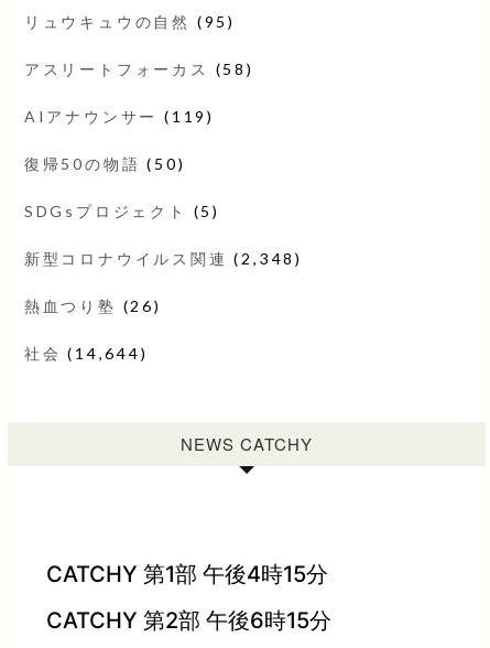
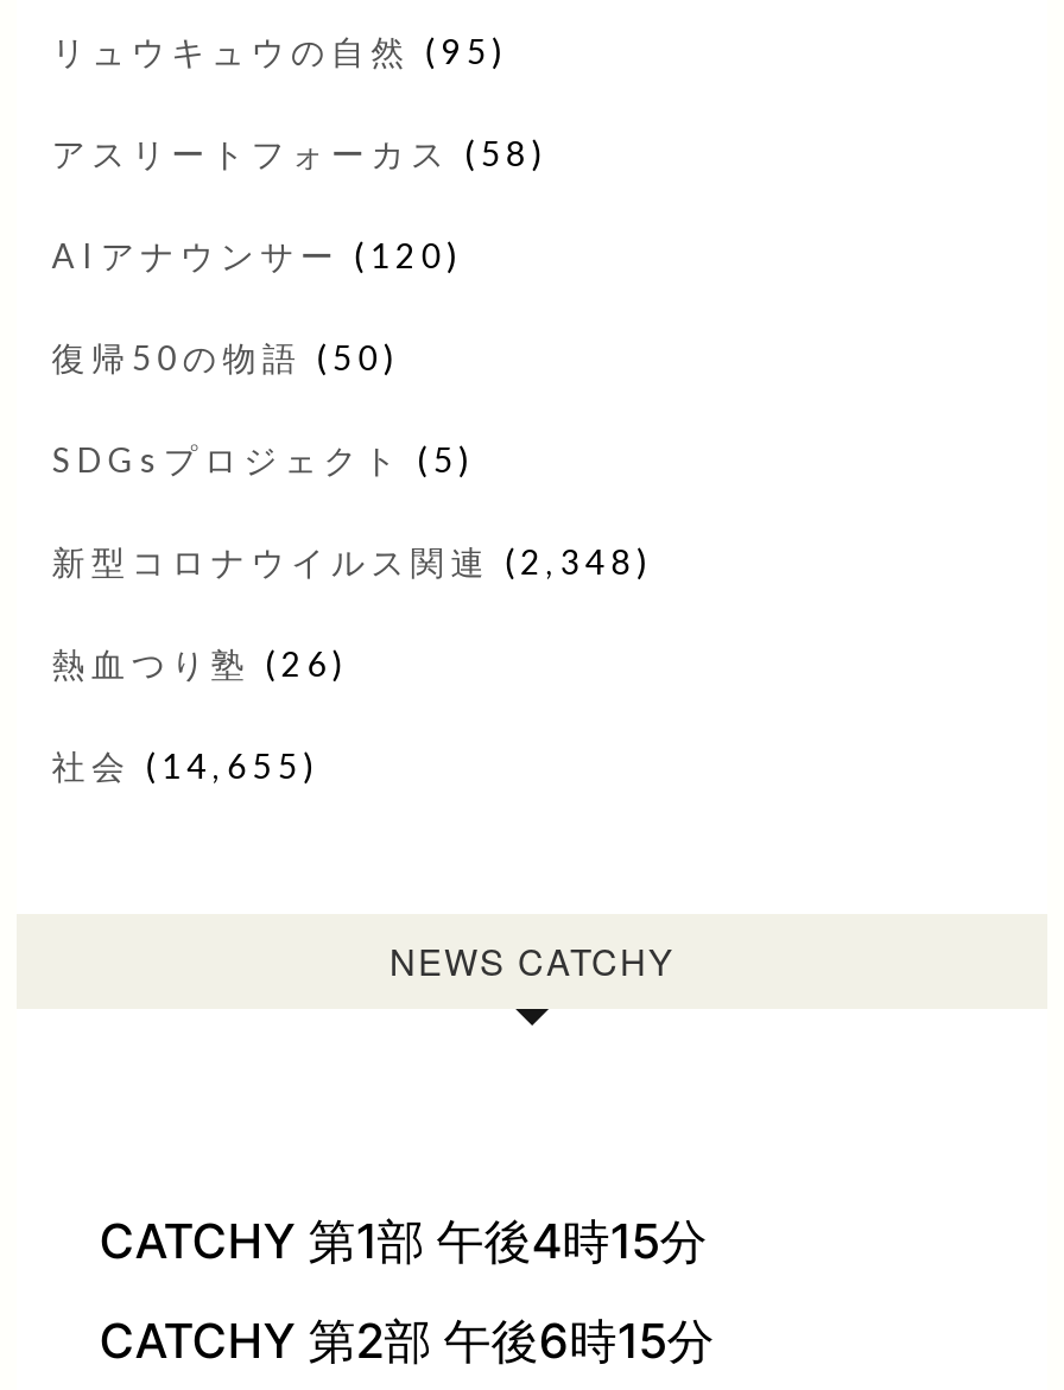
- AIアナウンサー(119)
+ AIアナウンサー(120)

- 社会(14,644)
+ 社会(14,655)
